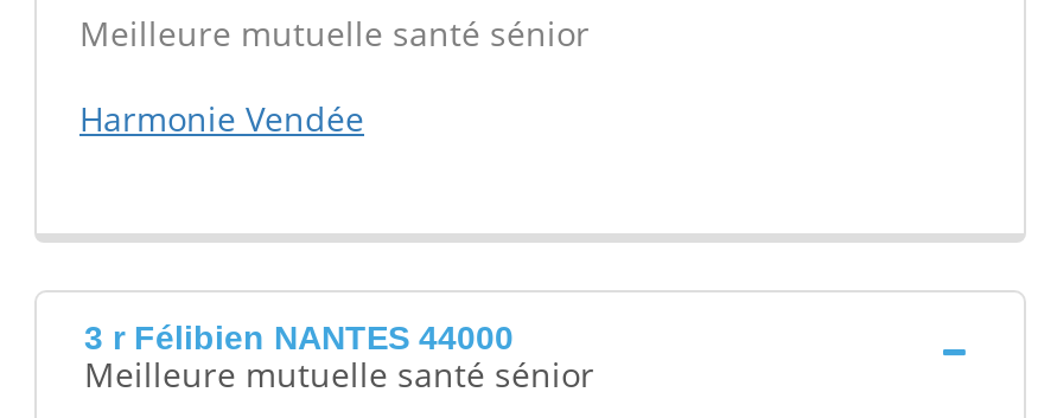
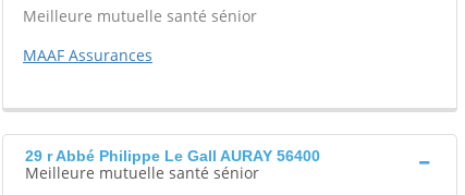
- Harmonie Vendée
+ MAAF Assurances

- 3 r Félibien NANTES 44000
+ 29 r Abbé Philippe Le Gall AURAY 56400
